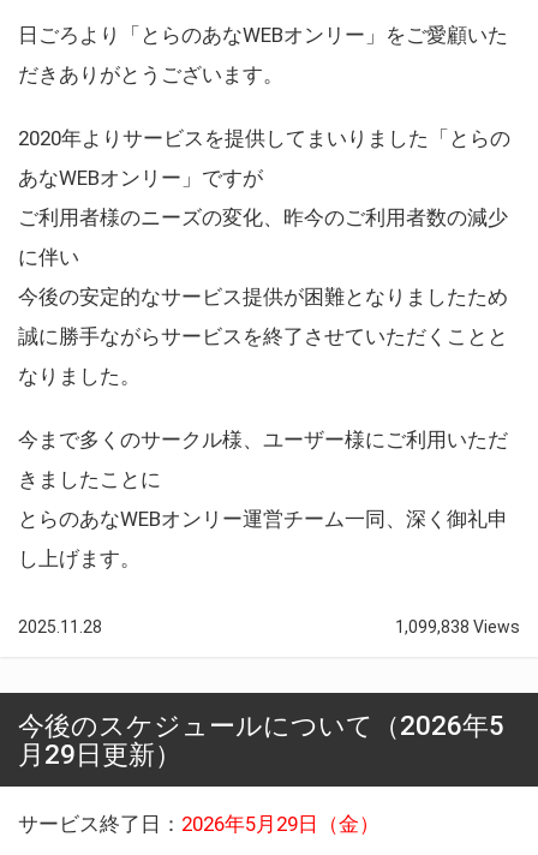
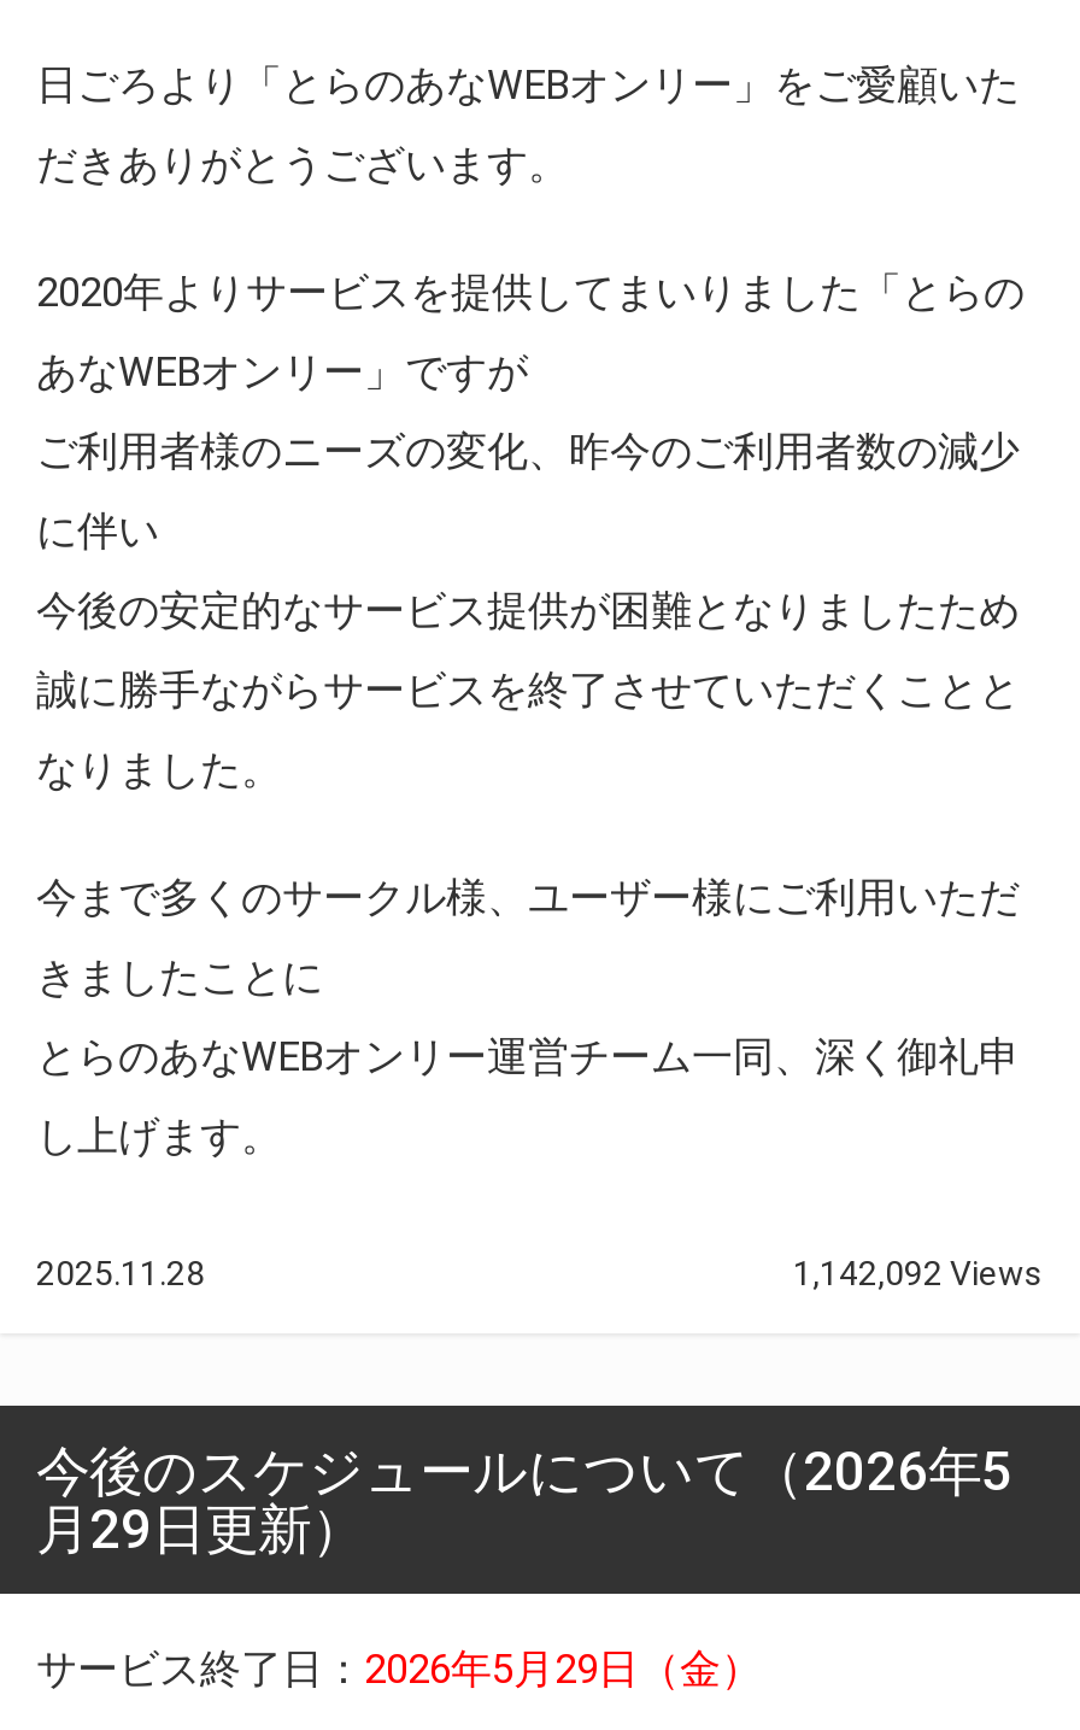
- 1,099,838 Views
+ 1,142,092 Views
